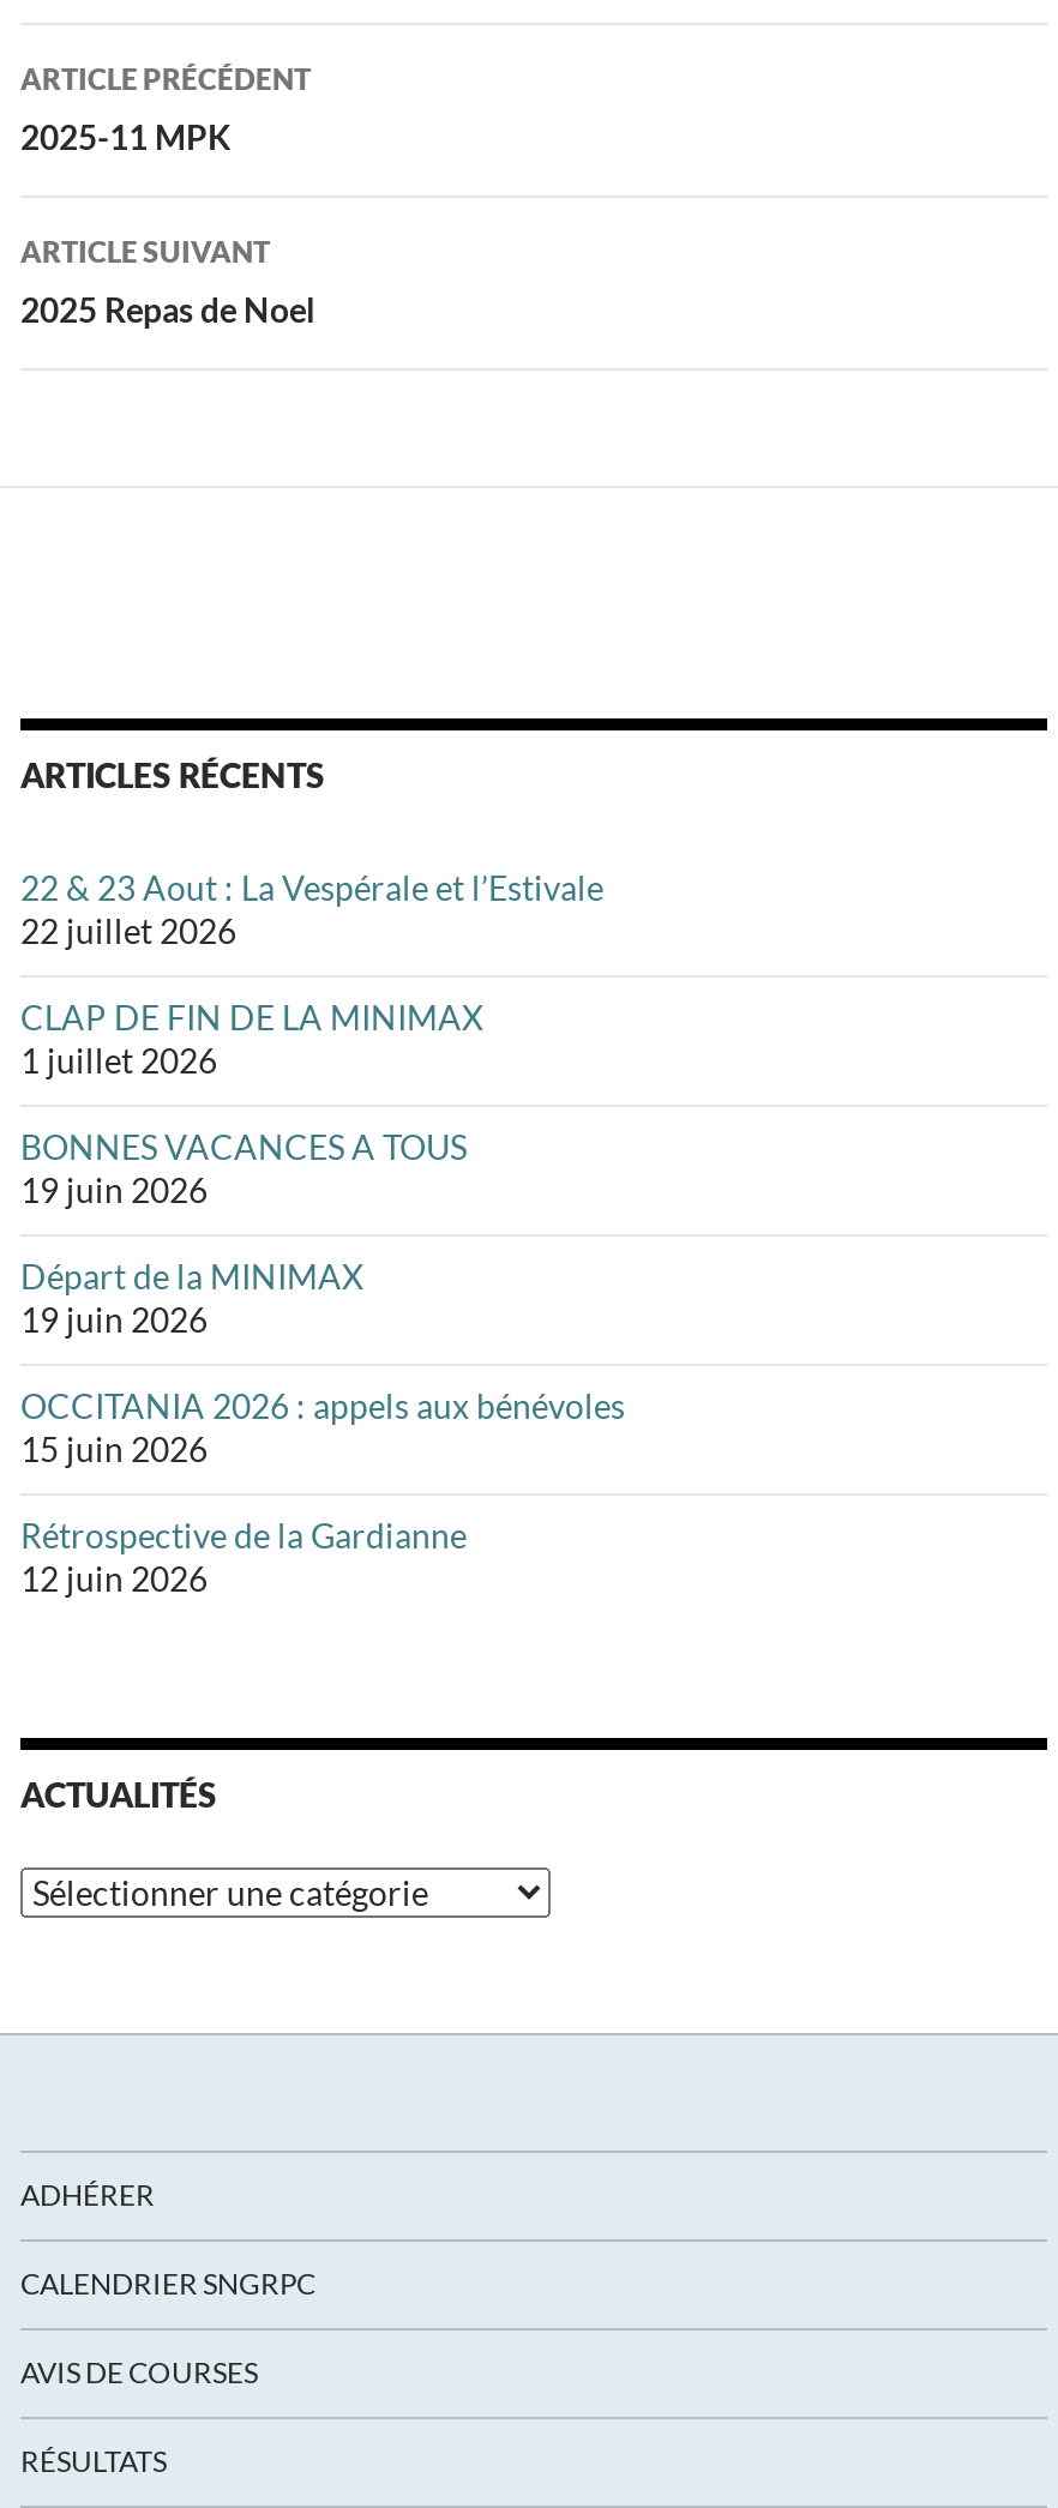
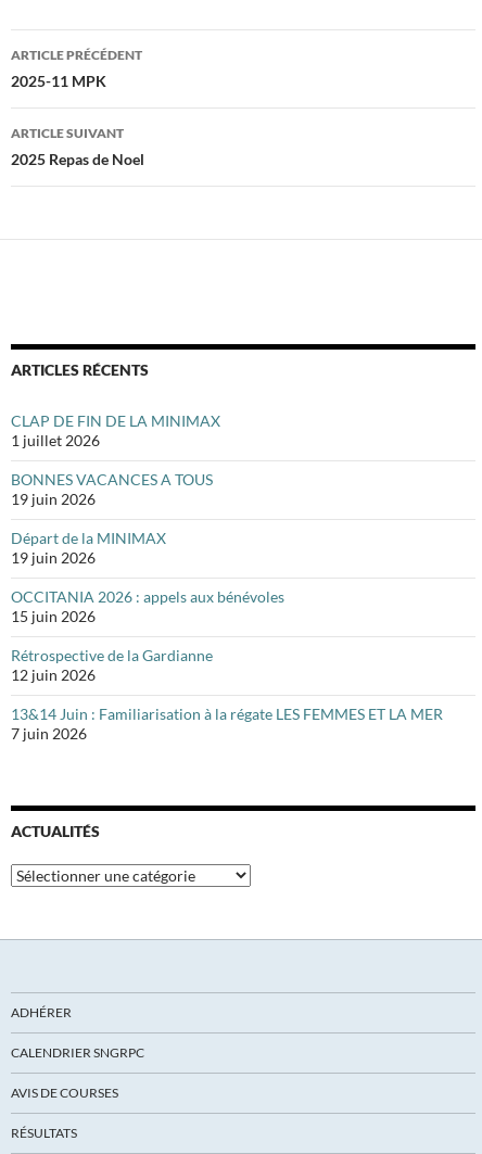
- 22 & 23 Aout : La Vespérale et l’Estivale
- 22 juillet 2026

moved up: CLAP DE FIN DE LA MINIMAX | 1 juillet 2026 | BONNES VACANCES A TOUS | ... | Rétrospective de la Gardianne | 12 juin 2026

+ 13&14 Juin : Familiarisation à la régate LES FEMMES ET LA MER
+ 7 juin 2026
